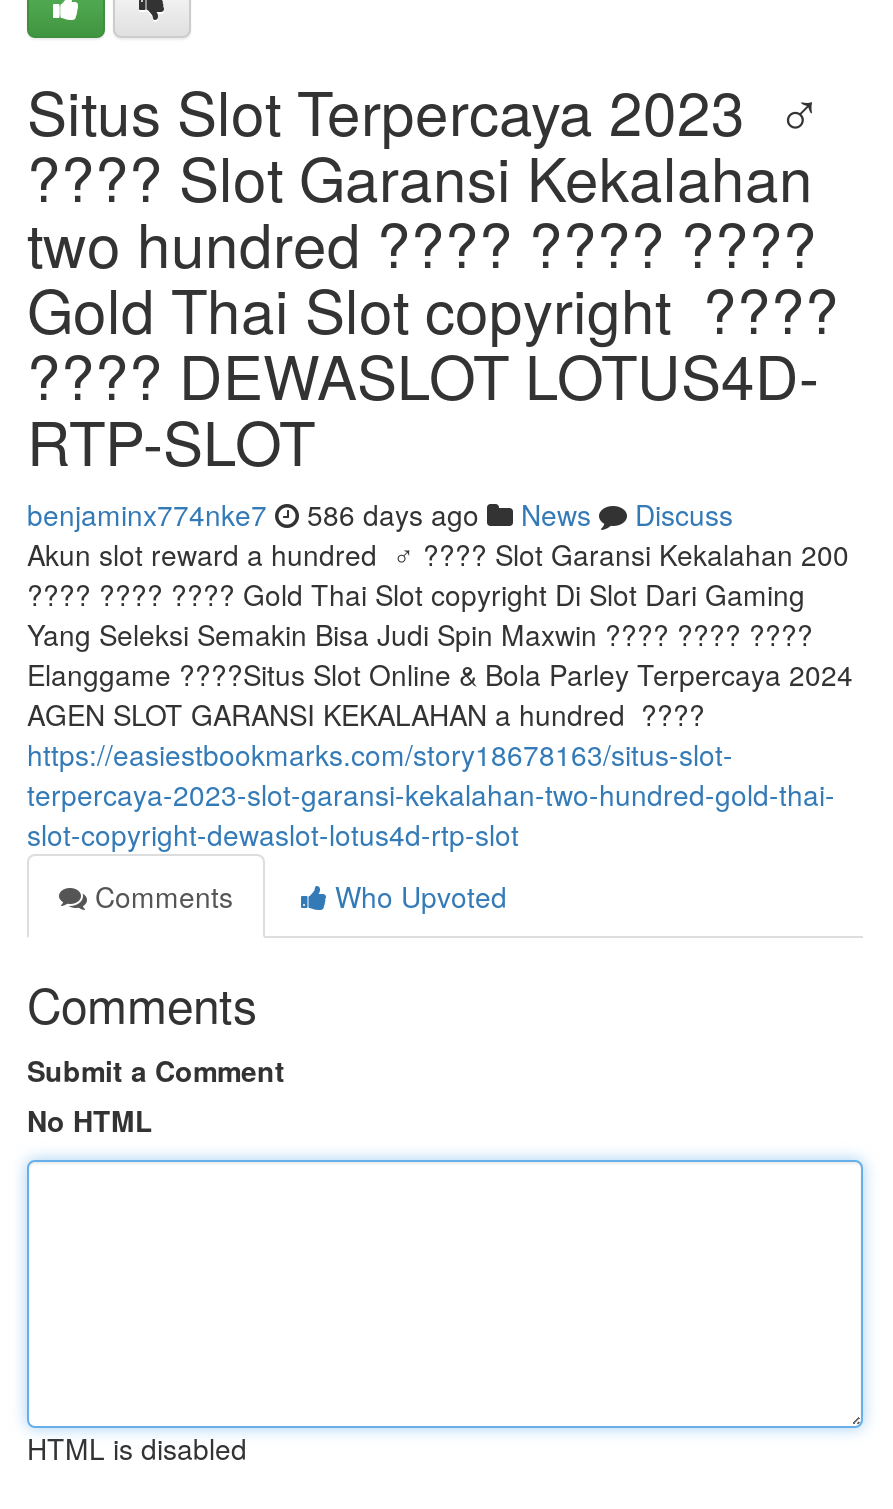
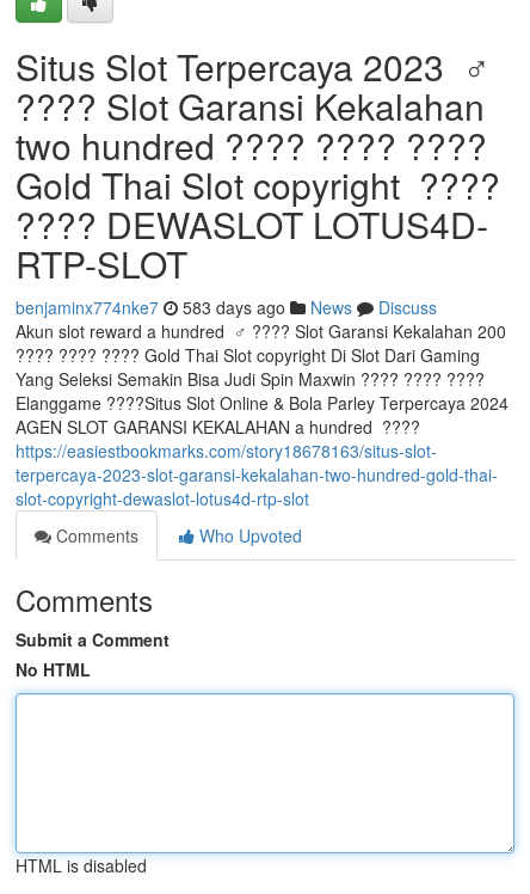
- benjaminx774nke7 586 days ago News Discuss
+ benjaminx774nke7 583 days ago News Discuss
